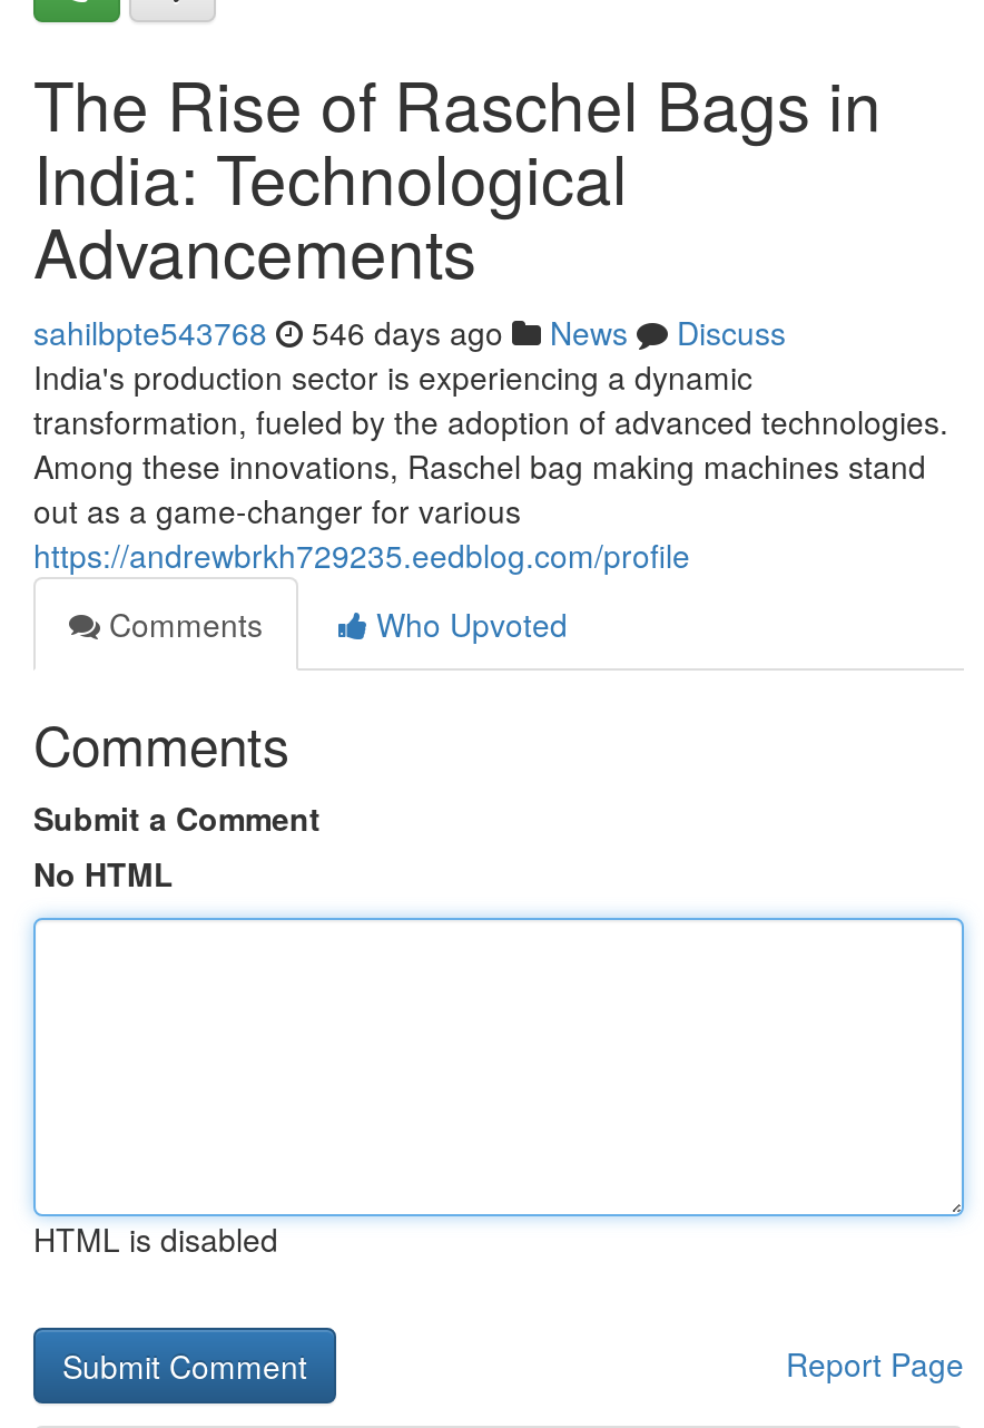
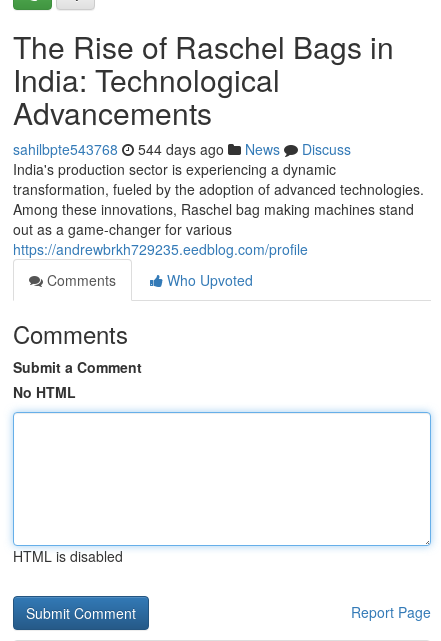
- sahilbpte543768 546 days ago News Discuss
+ sahilbpte543768 544 days ago News Discuss
